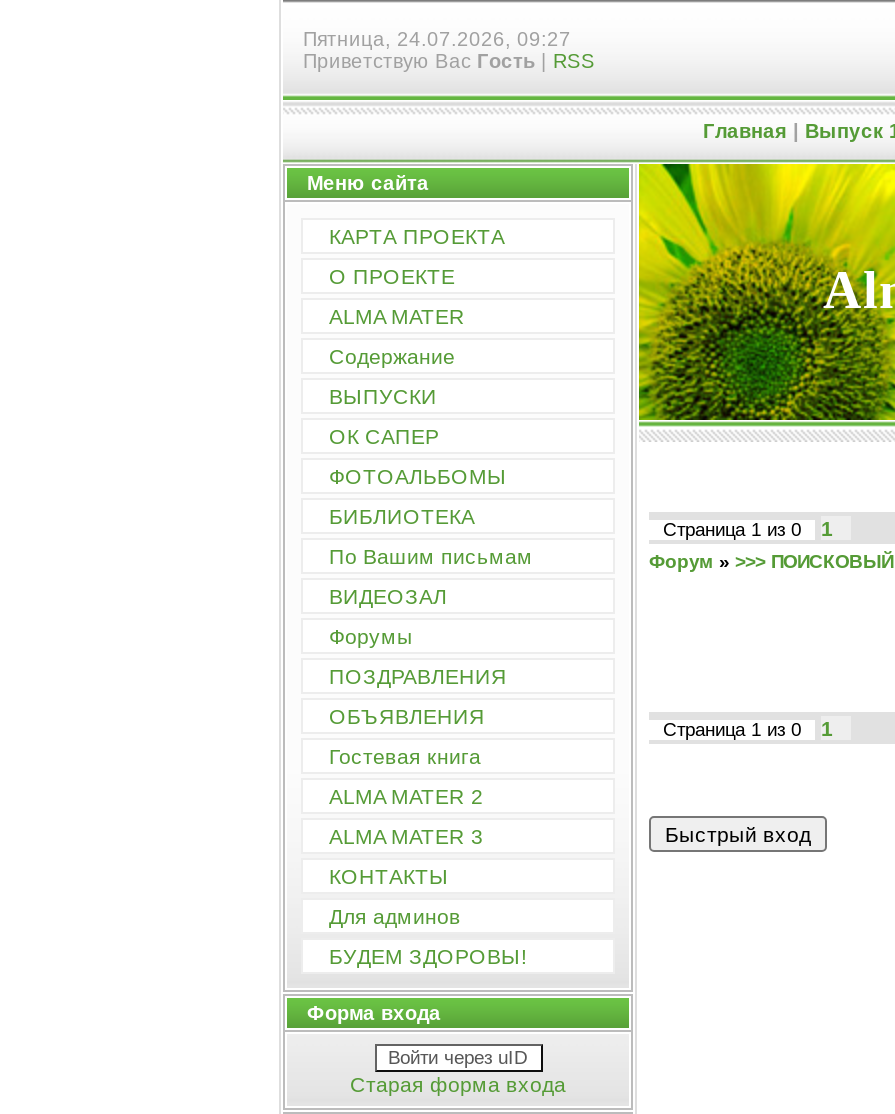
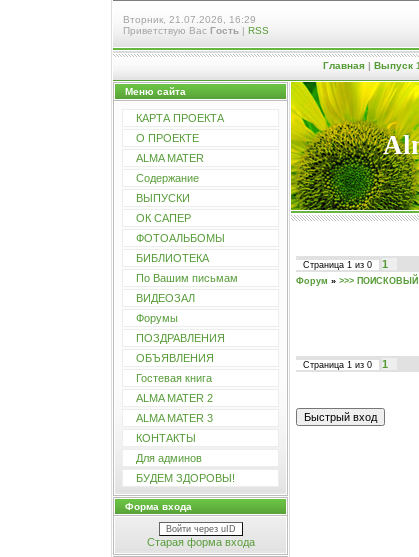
- Пятница, 24.07.2026, 09:27
+ Вторник, 21.07.2026, 16:29
